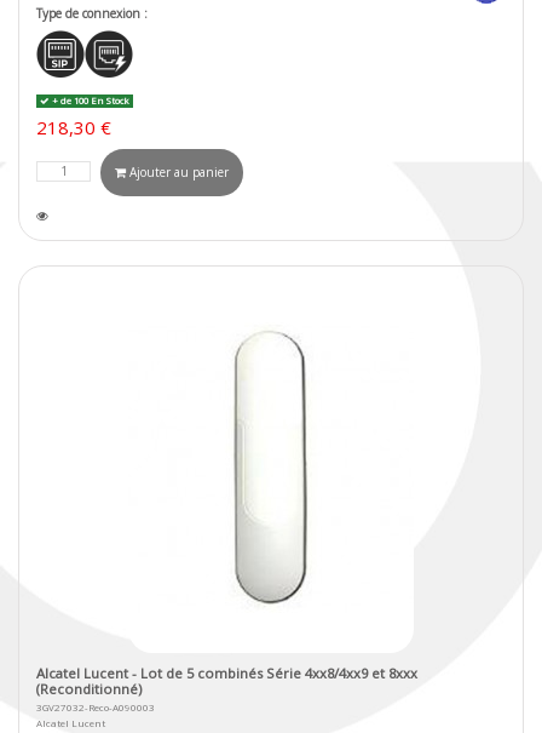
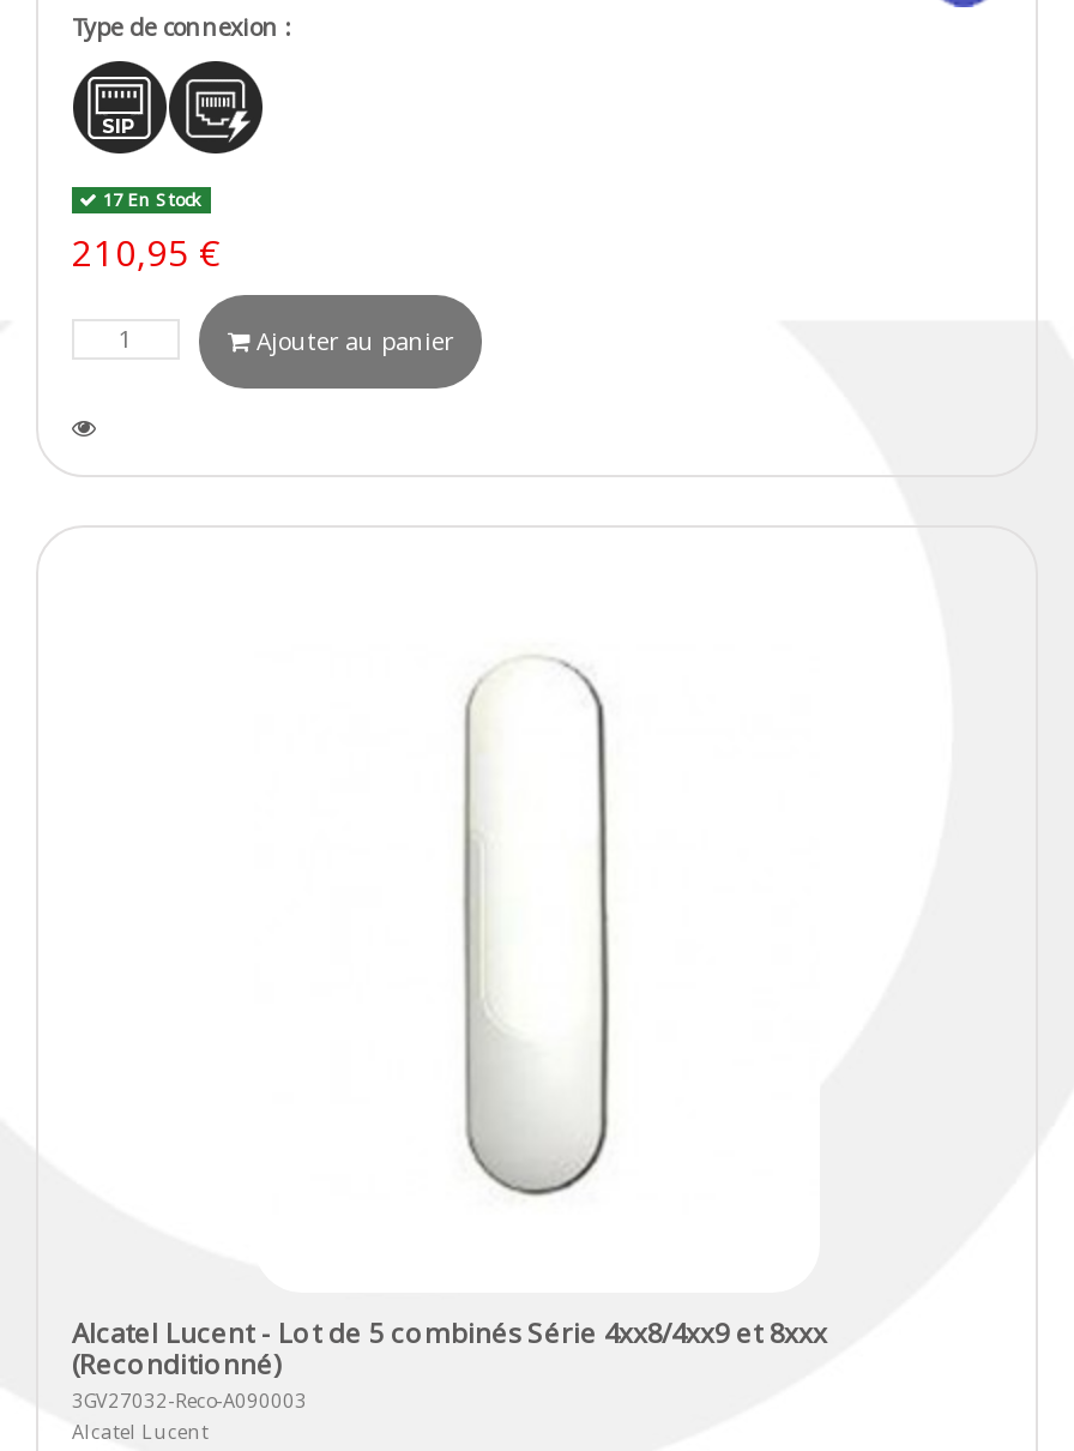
- + de 100 En Stock
- 218,30 €
+ 17 En Stock
+ 210,95 €
